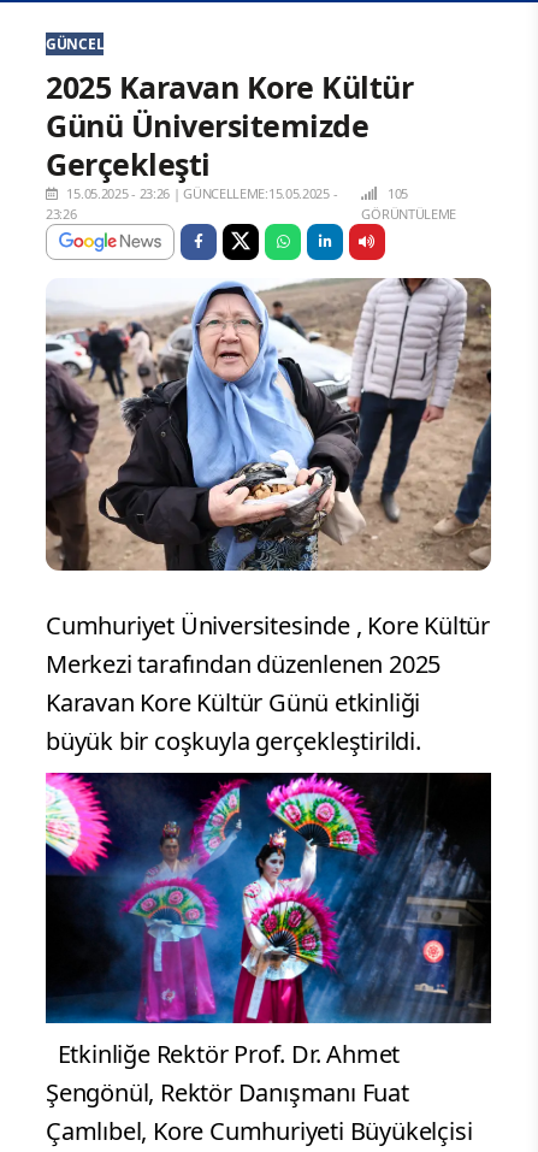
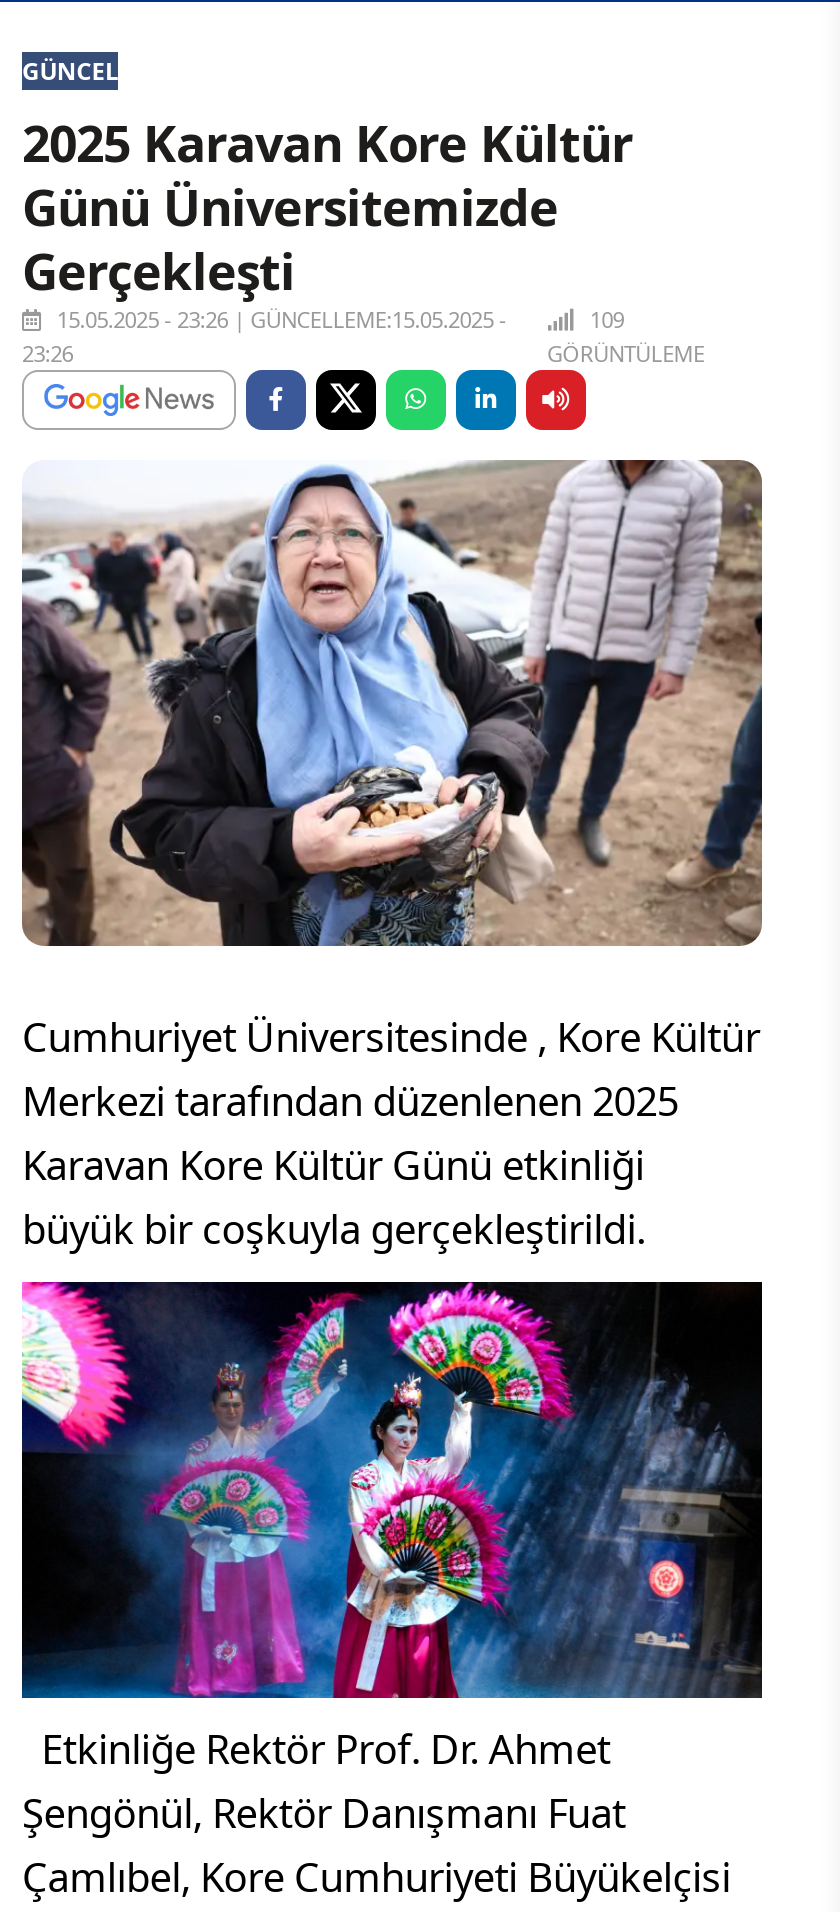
- 105
+ 109
